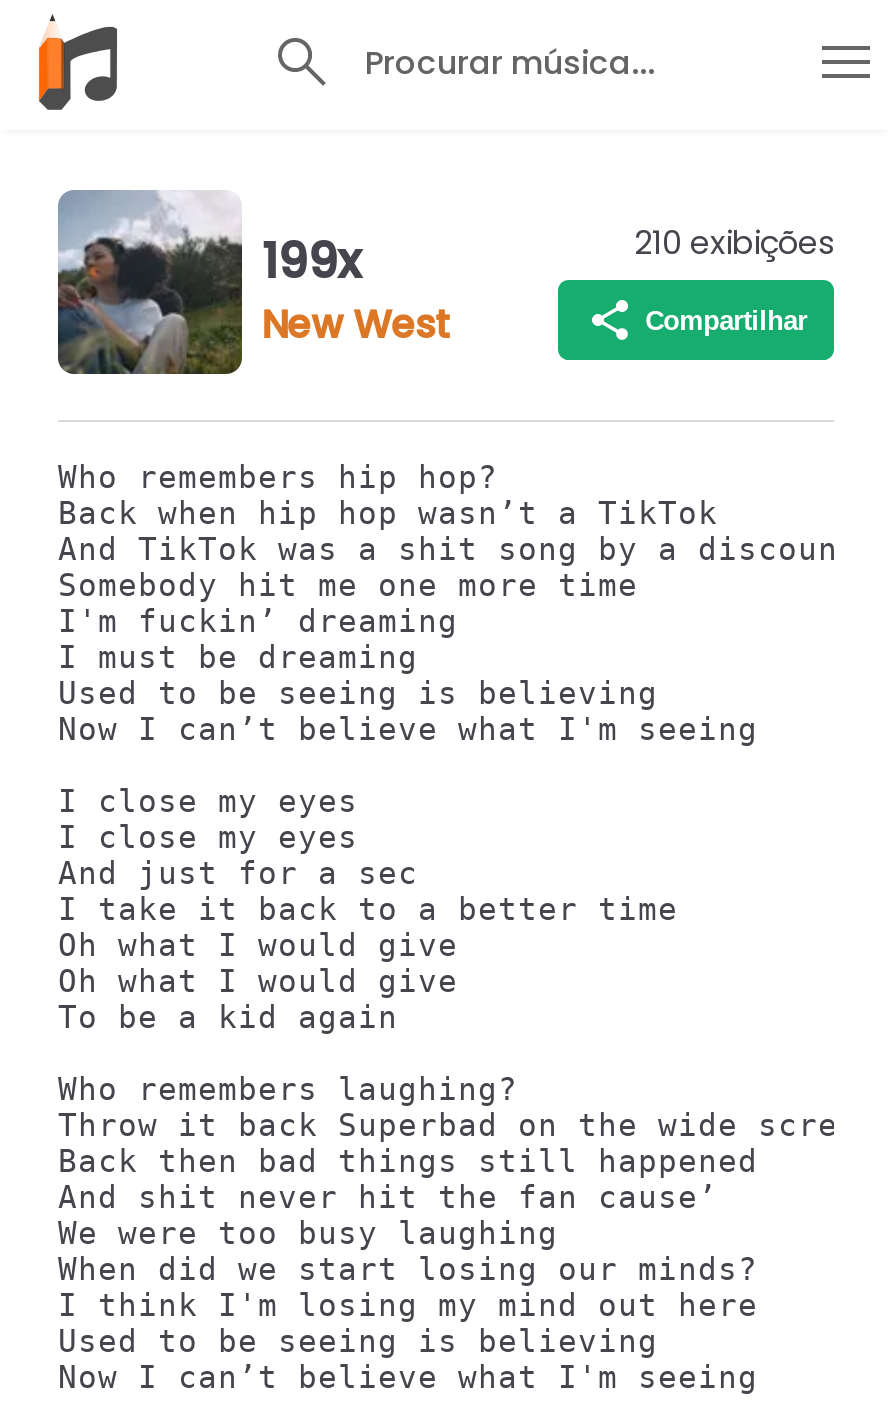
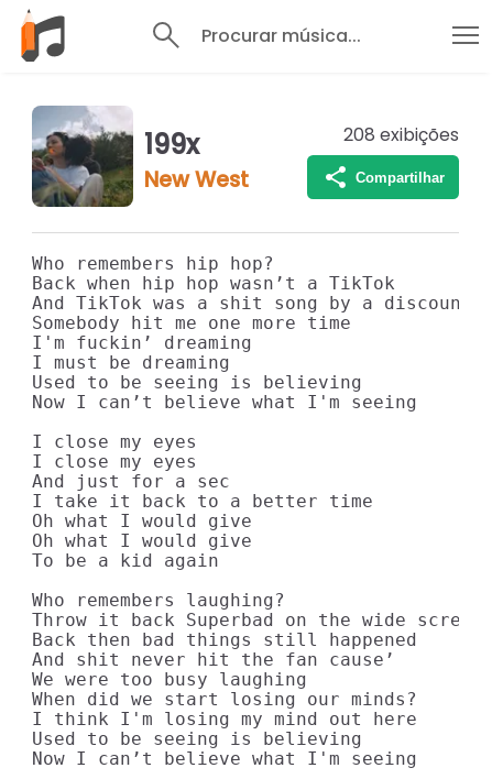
- 210 exibições
+ 208 exibições
